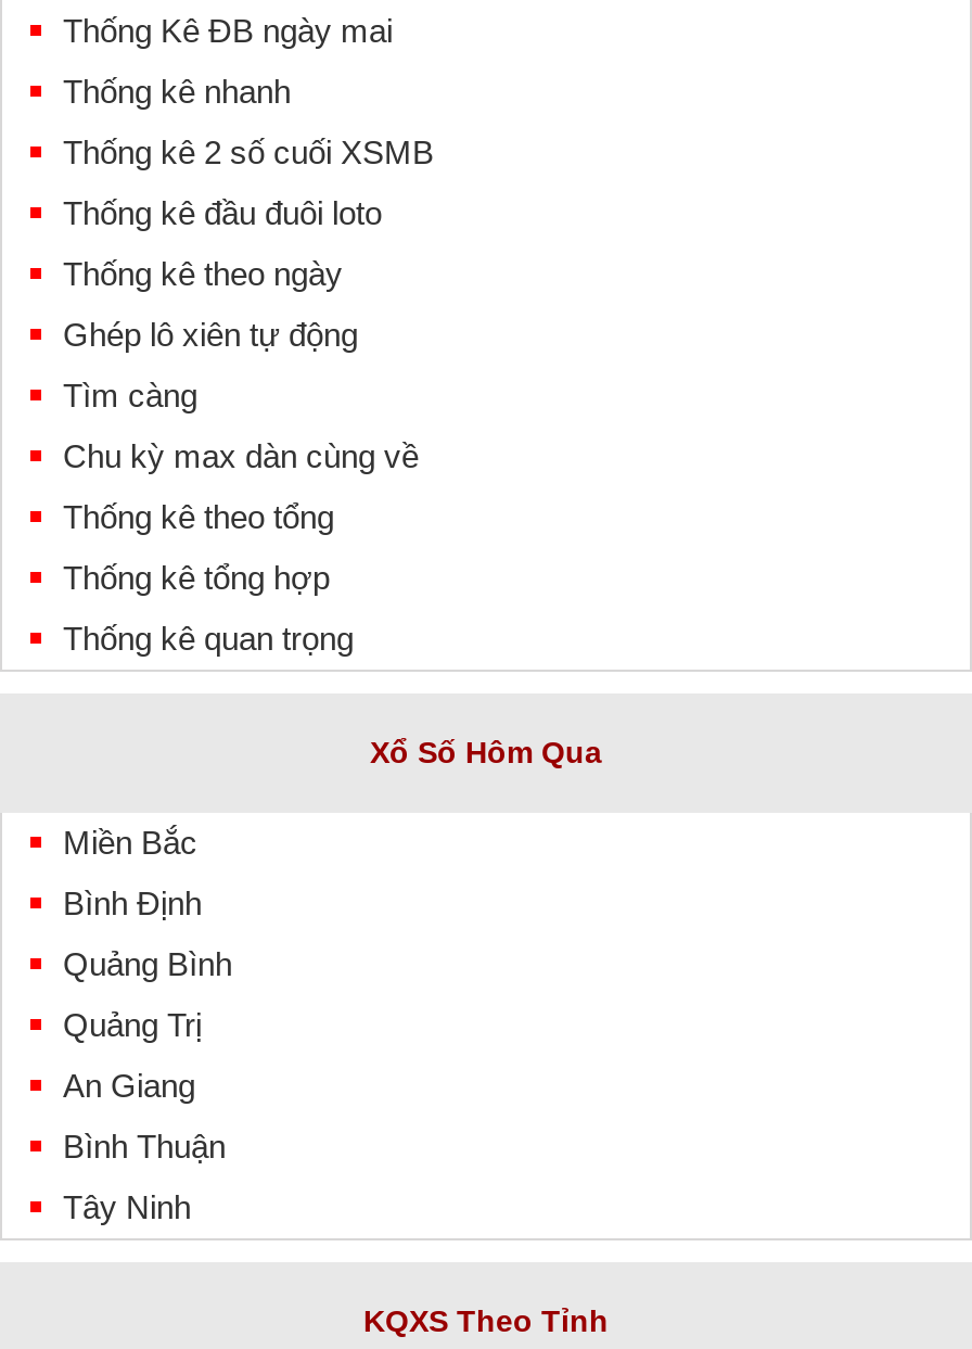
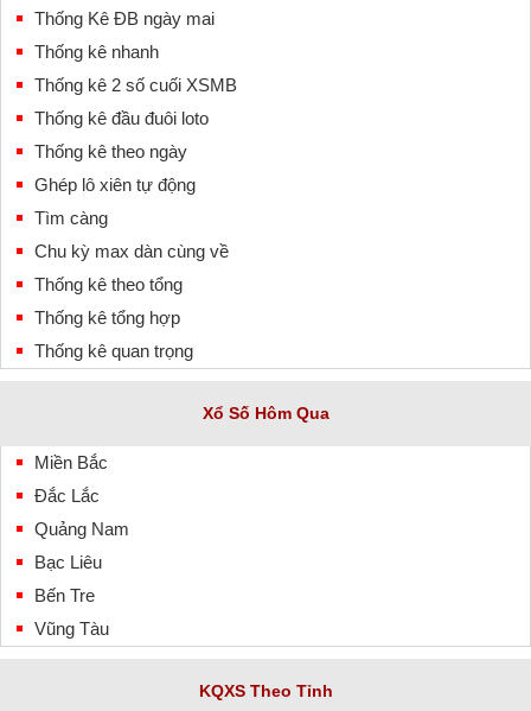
- Bình Định
- Quảng Bình
- Quảng Trị
- An Giang
- Bình Thuận
- Tây Ninh
+ Đắc Lắc
+ Quảng Nam
+ Bạc Liêu
+ Bến Tre
+ Vũng Tàu
